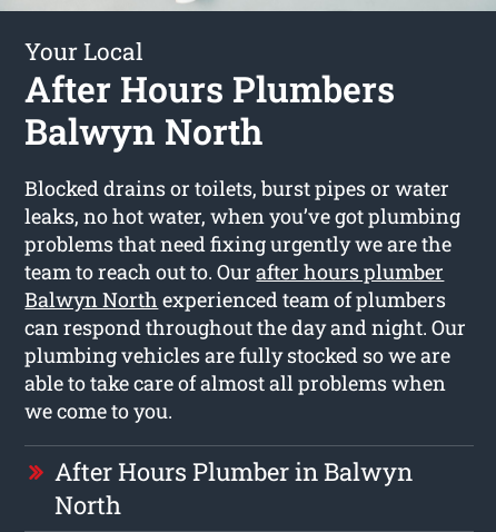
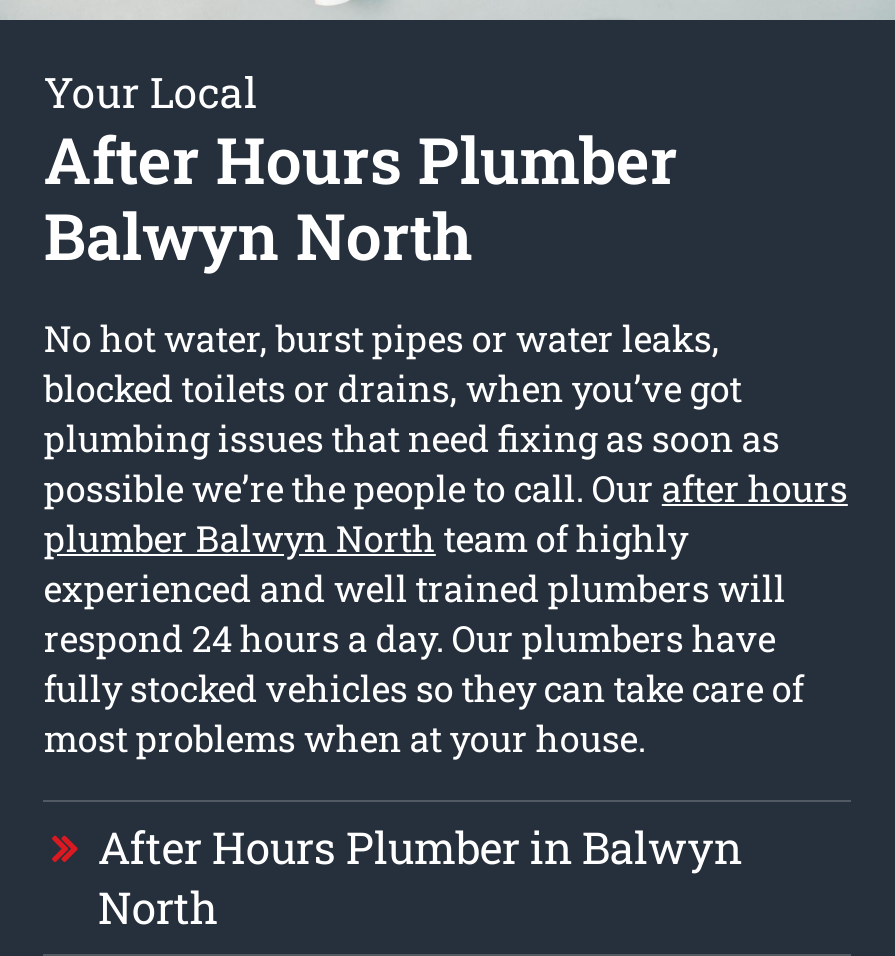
- After Hours Plumbers
+ After Hours Plumber

- Blocked drains or toilets, burst pipes or water
- leaks, no hot water, when you’ve got plumbing
- problems that need fixing urgently we are the
- team to reach out to. Our after hours plumber
- Balwyn North experienced team of plumbers
- can respond throughout the day and night. Our
- plumbing vehicles are fully stocked so we are
- able to take care of almost all problems when
- we come to you.
+ No hot water, burst pipes or water leaks,
+ blocked toilets or drains, when you’ve got
+ plumbing issues that need fixing as soon as
+ possible we’re the people to call. Our after hours
+ plumber Balwyn North team of highly
+ experienced and well trained plumbers will
+ respond 24 hours a day. Our plumbers have
+ fully stocked vehicles so they can take care of
+ most problems when at your house.
